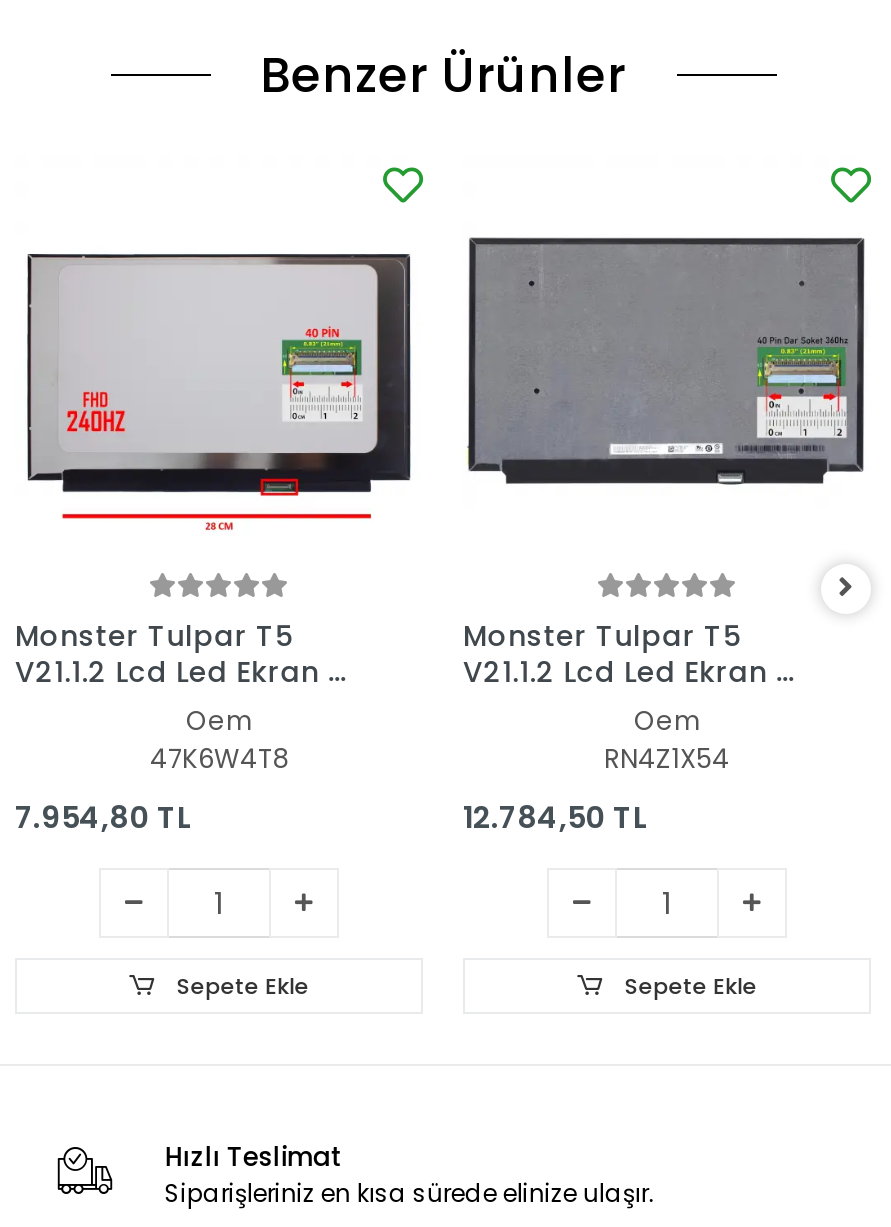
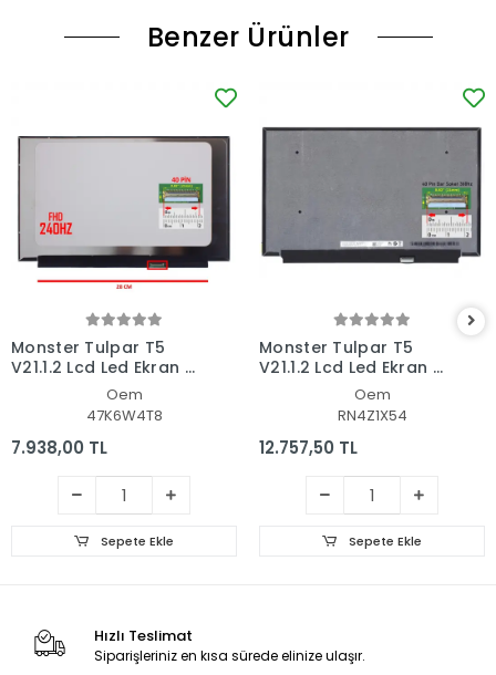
- 7.954,80 TL
+ 7.938,00 TL

- 12.784,50 TL
+ 12.757,50 TL
